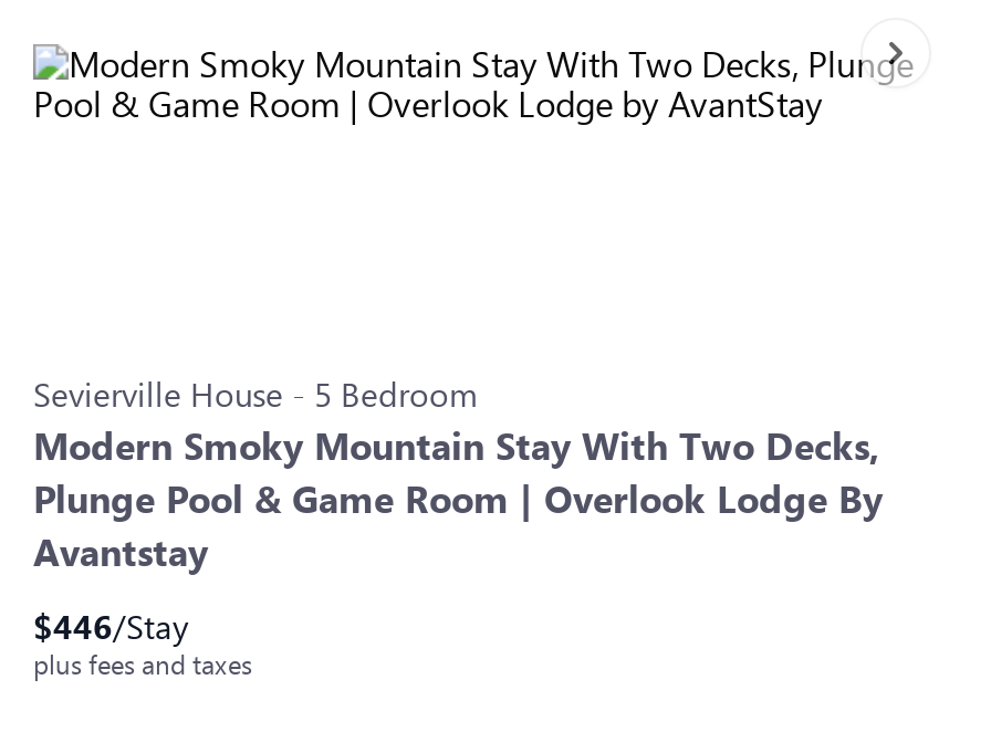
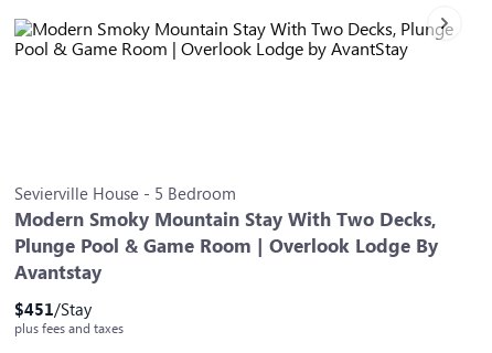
- $446/Stay
+ $451/Stay
